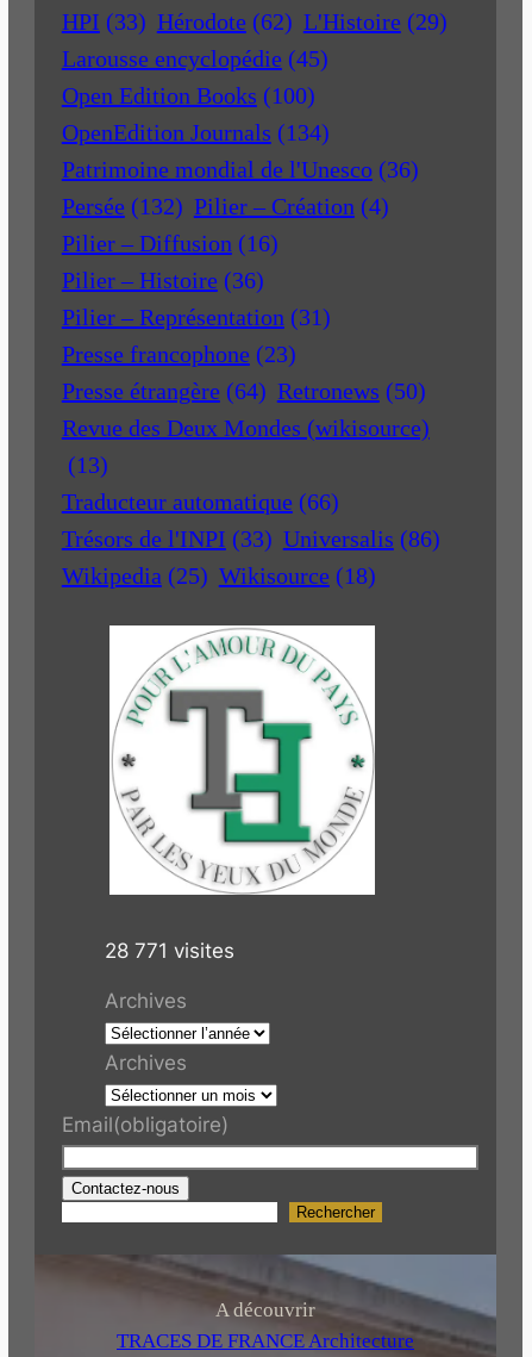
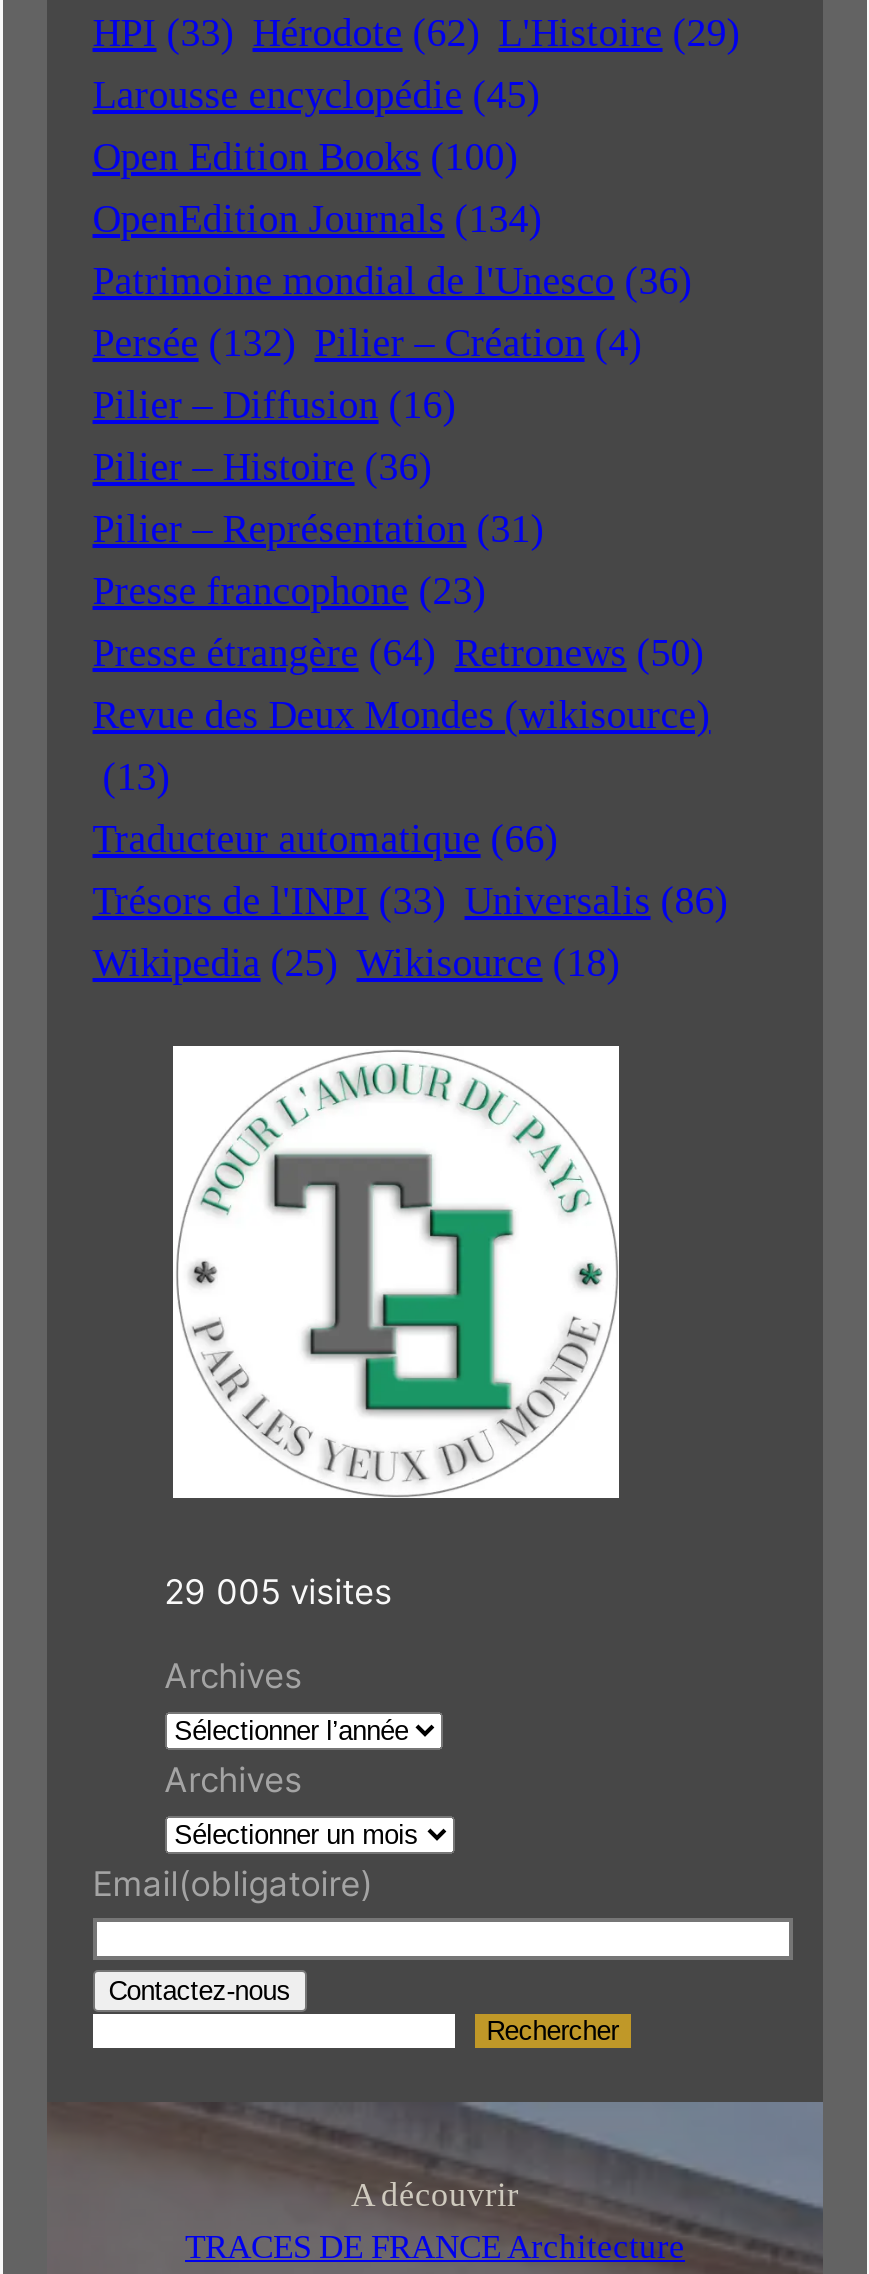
- 28 771 visites
+ 29 005 visites
